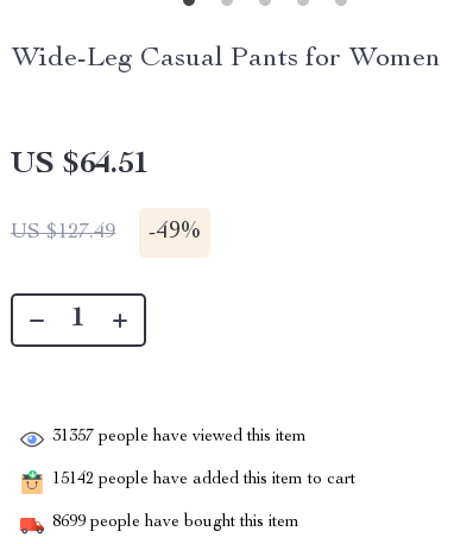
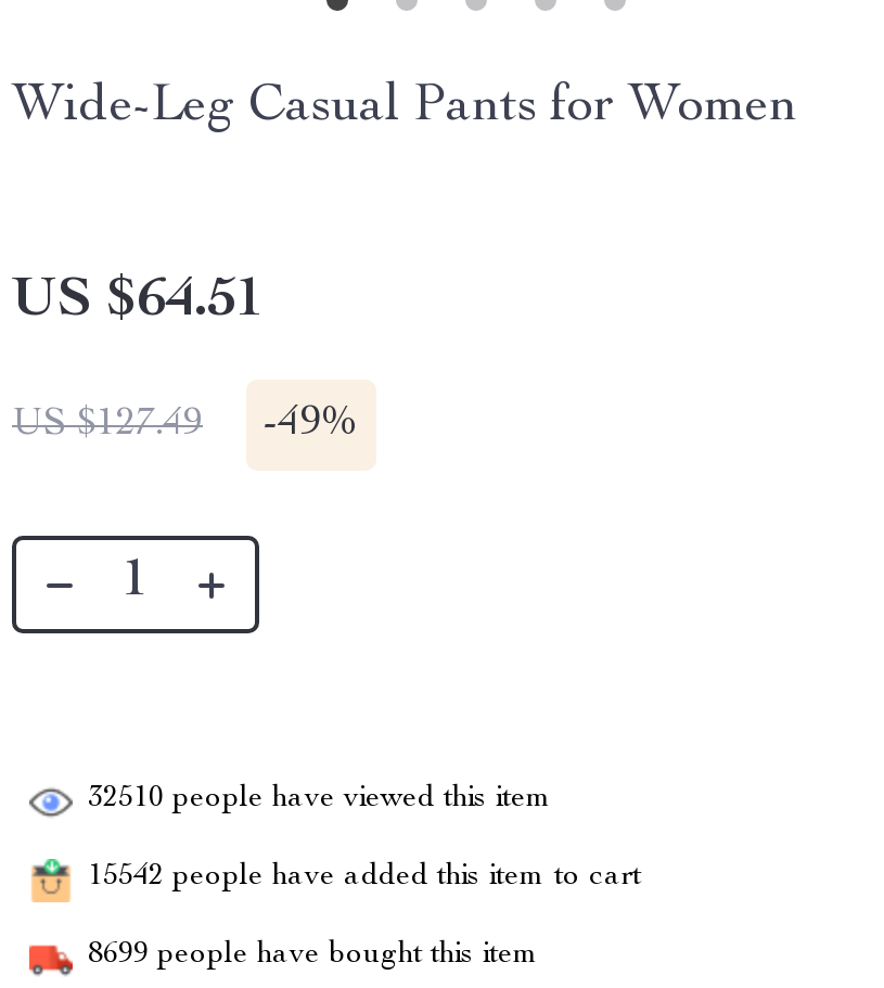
- 31357 people have viewed this item
+ 32510 people have viewed this item

- 15142 people have added this item to cart
+ 15542 people have added this item to cart
